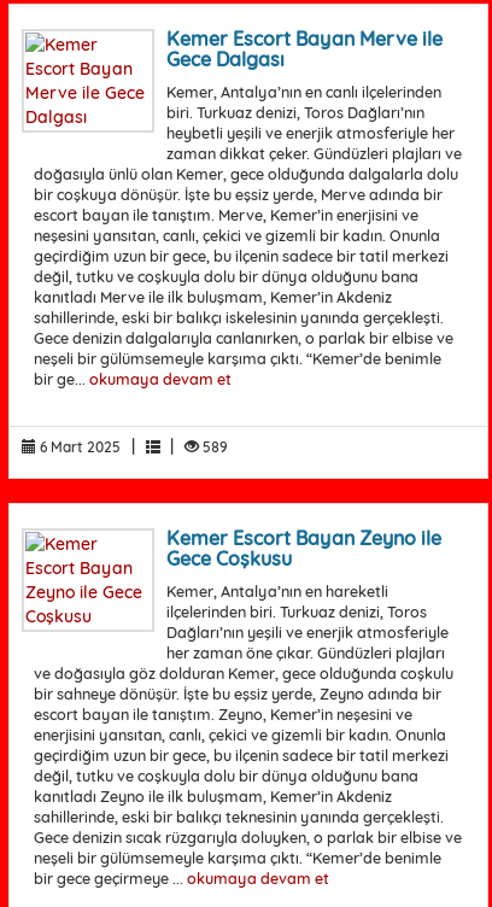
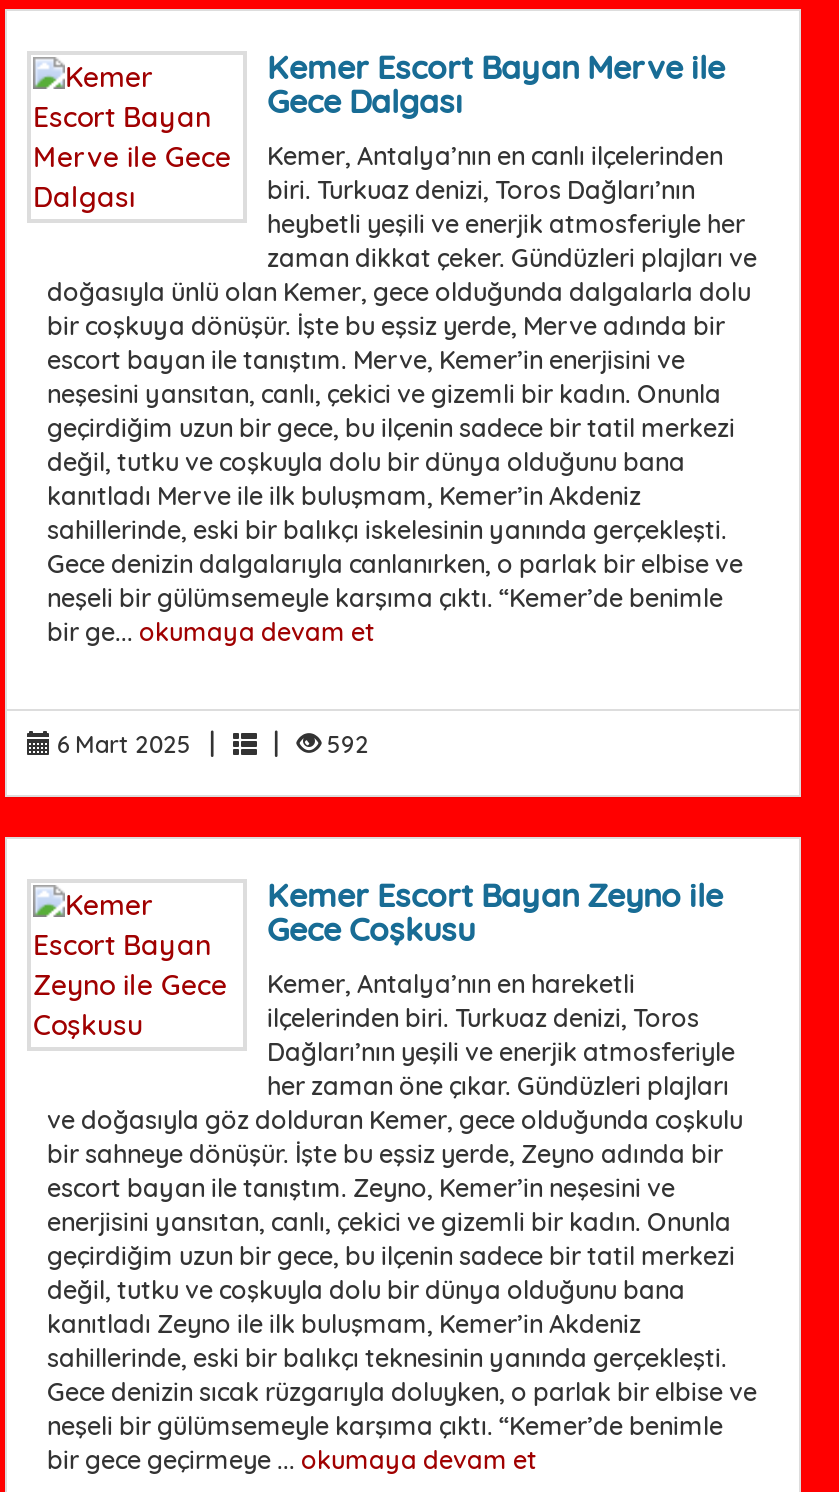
- 589
+ 592
